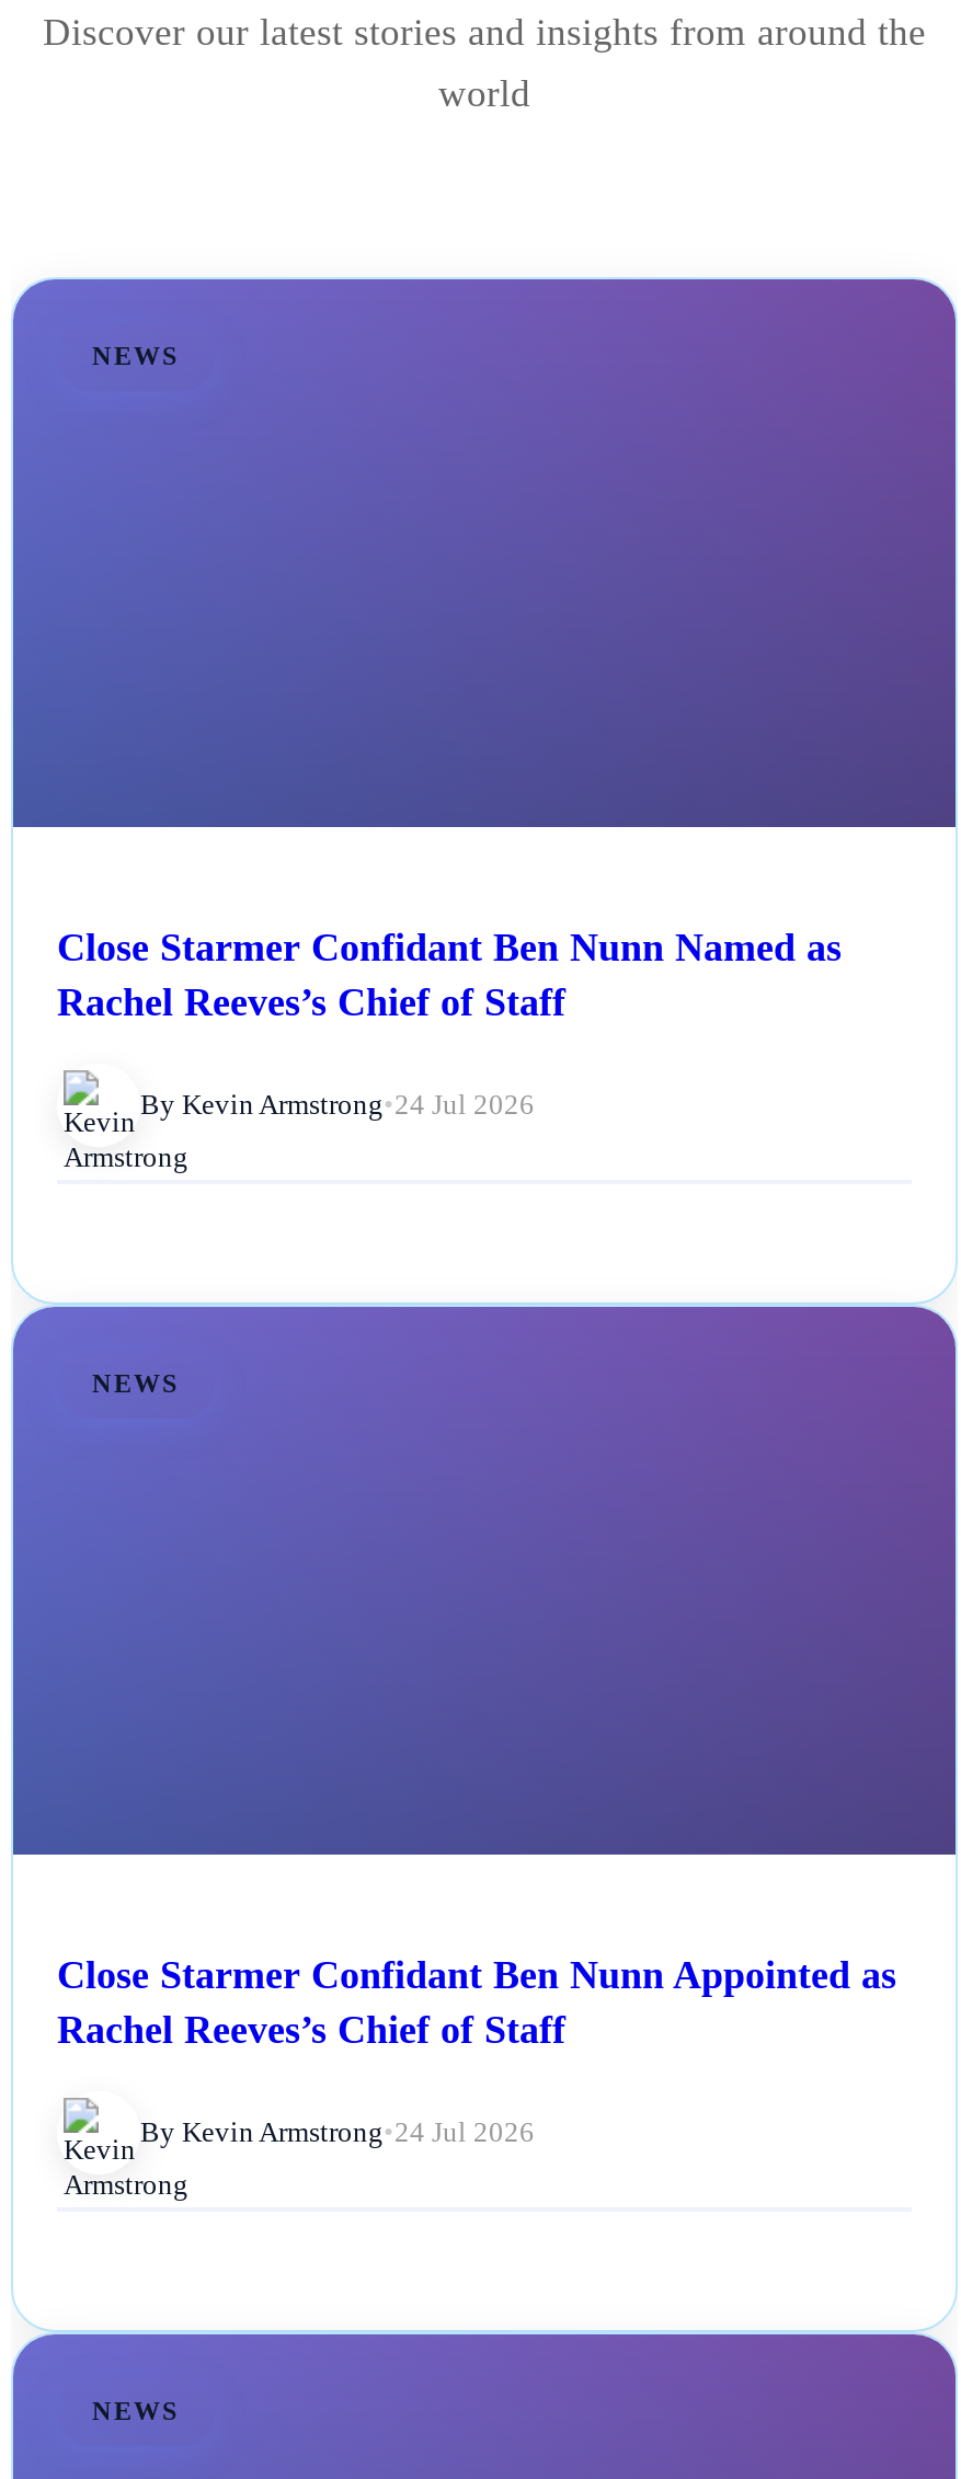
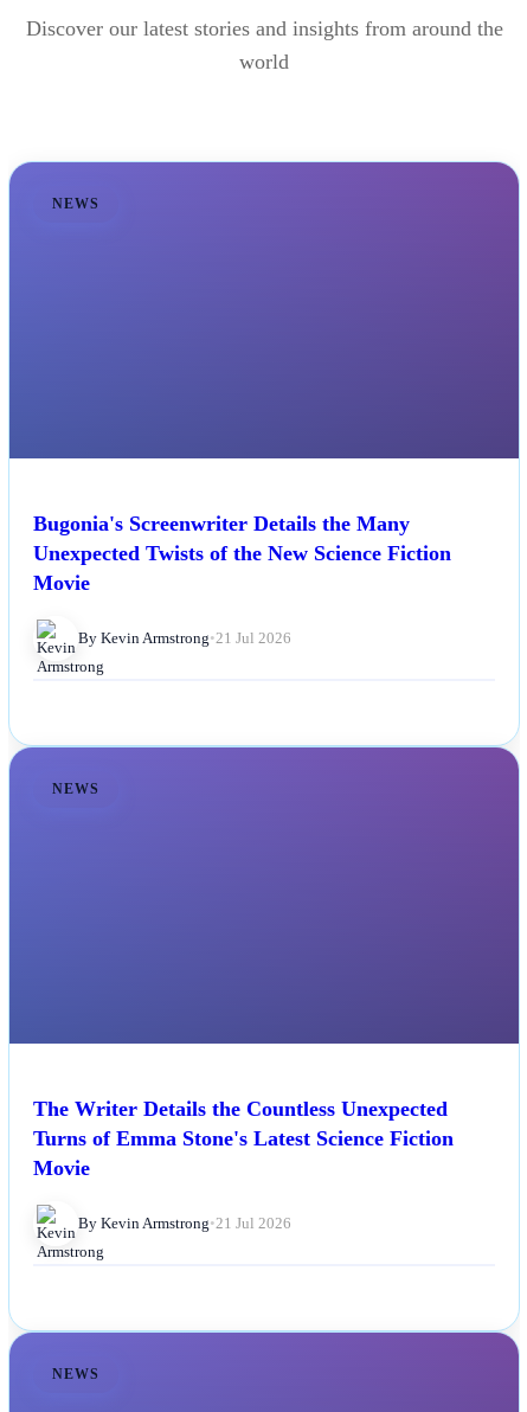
- Close Starmer Confidant Ben Nunn Named as
- Rachel Reeves’s Chief of Staff
+ Bugonia's Screenwriter Details the Many
+ Unexpected Twists of the New Science Fiction
+ Movie

- By Kevin Armstrong • 24 Jul 2026
+ By Kevin Armstrong • 21 Jul 2026

- Close Starmer Confidant Ben Nunn Appointed as
- Rachel Reeves’s Chief of Staff
+ The Writer Details the Countless Unexpected
+ Turns of Emma Stone's Latest Science Fiction
+ Movie

- By Kevin Armstrong • 24 Jul 2026
+ By Kevin Armstrong • 21 Jul 2026
